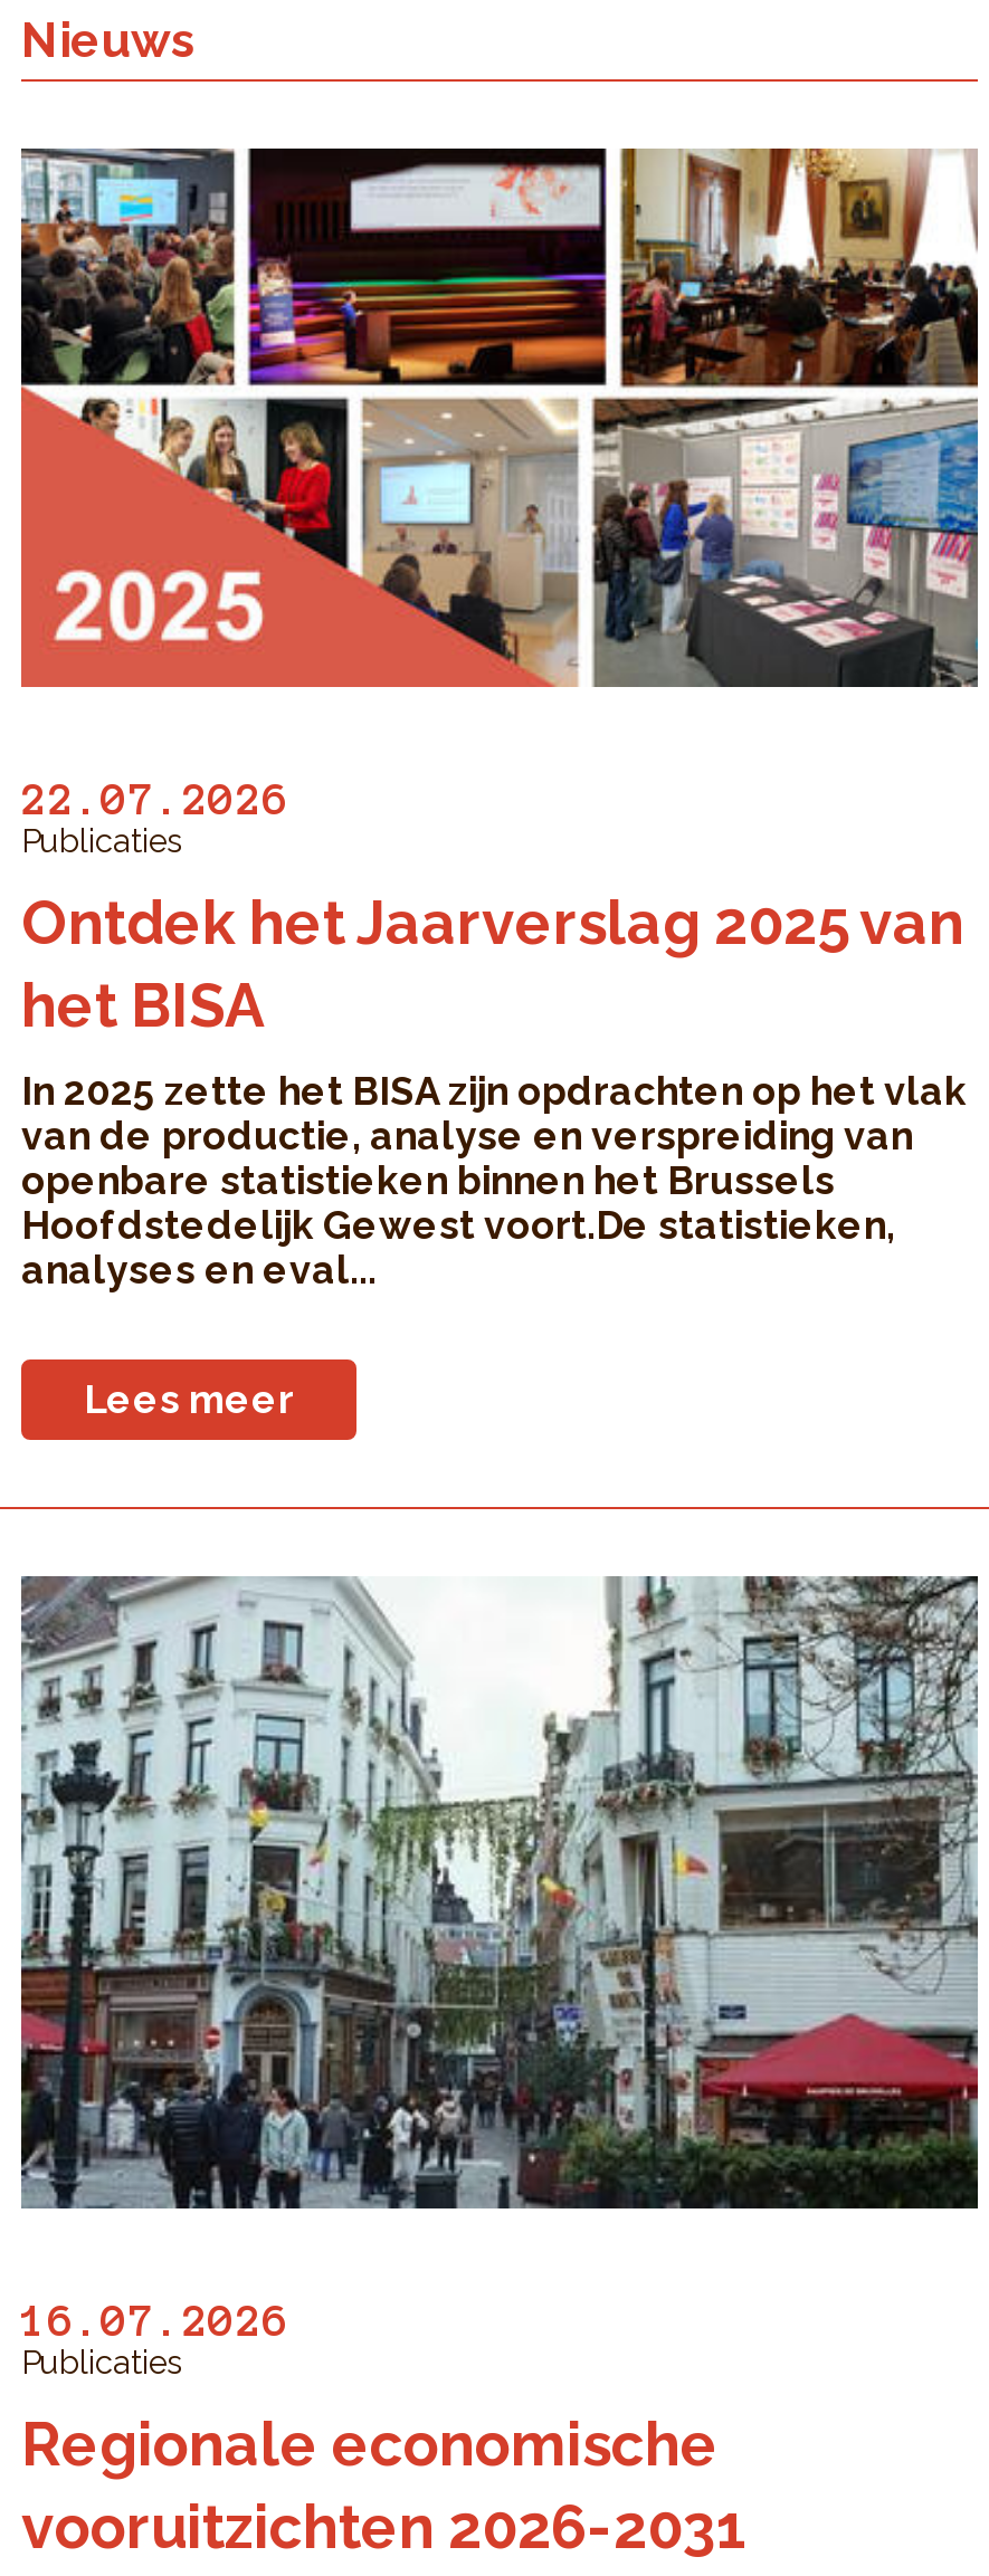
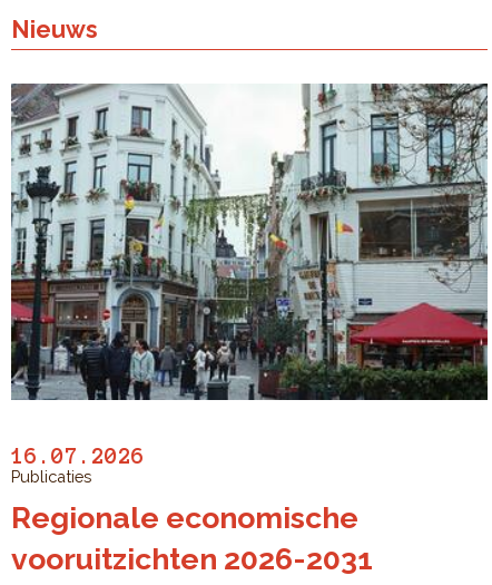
- [image]
- 22.07.2026
- Publicaties
- Ontdek het Jaarverslag 2025 van
- het BISA
- In 2025 zette het BISA zijn opdrachten op het vlak
- van de productie, analyse en verspreiding van
- openbare statistieken binnen het Brussels
- Hoofdstedelijk Gewest voort.De statistieken,
- analyses en eval...
- Lees meer
